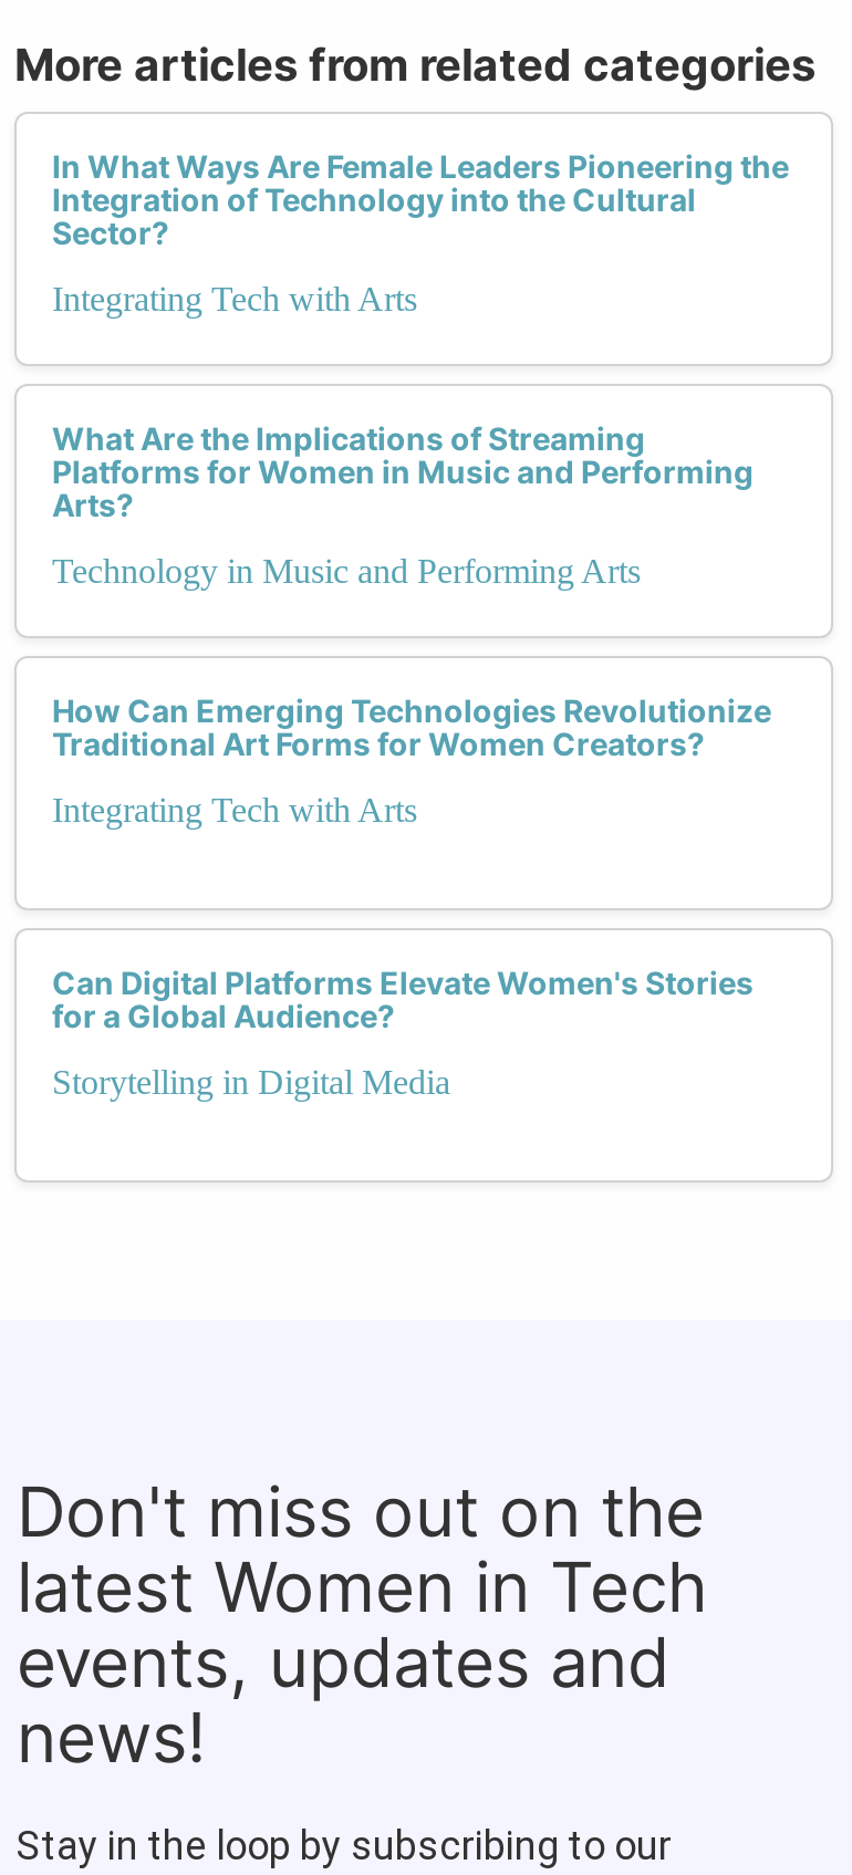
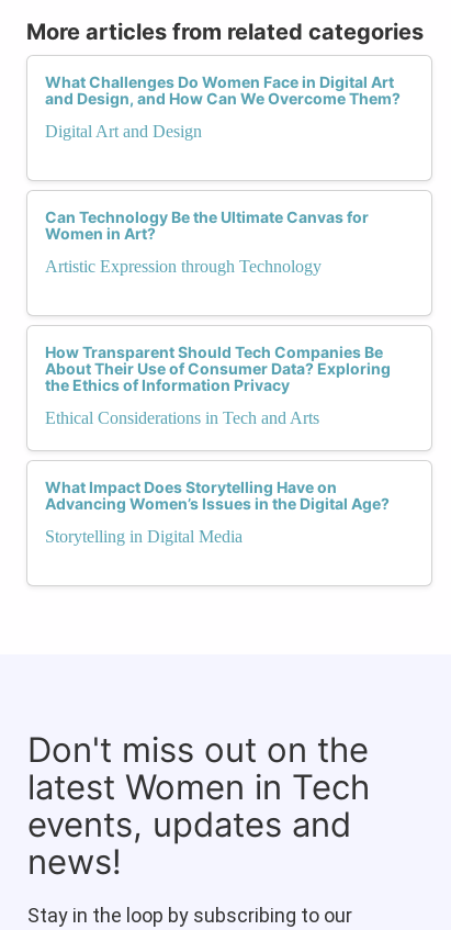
- In What Ways Are Female Leaders Pioneering the
- Integration of Technology into the Cultural
- Sector?
+ What Challenges Do Women Face in Digital Art
+ and Design, and How Can We Overcome Them?

- Integrating Tech with Arts
+ Digital Art and Design

- What Are the Implications of Streaming
- Platforms for Women in Music and Performing
- Arts?
+ Can Technology Be the Ultimate Canvas for
+ Women in Art?

- Technology in Music and Performing Arts
+ Artistic Expression through Technology

- How Can Emerging Technologies Revolutionize
- Traditional Art Forms for Women Creators?
+ How Transparent Should Tech Companies Be
+ About Their Use of Consumer Data? Exploring
+ the Ethics of Information Privacy

- Integrating Tech with Arts
+ Ethical Considerations in Tech and Arts

- Can Digital Platforms Elevate Women's Stories
- for a Global Audience?
+ What Impact Does Storytelling Have on
+ Advancing Women’s Issues in the Digital Age?
